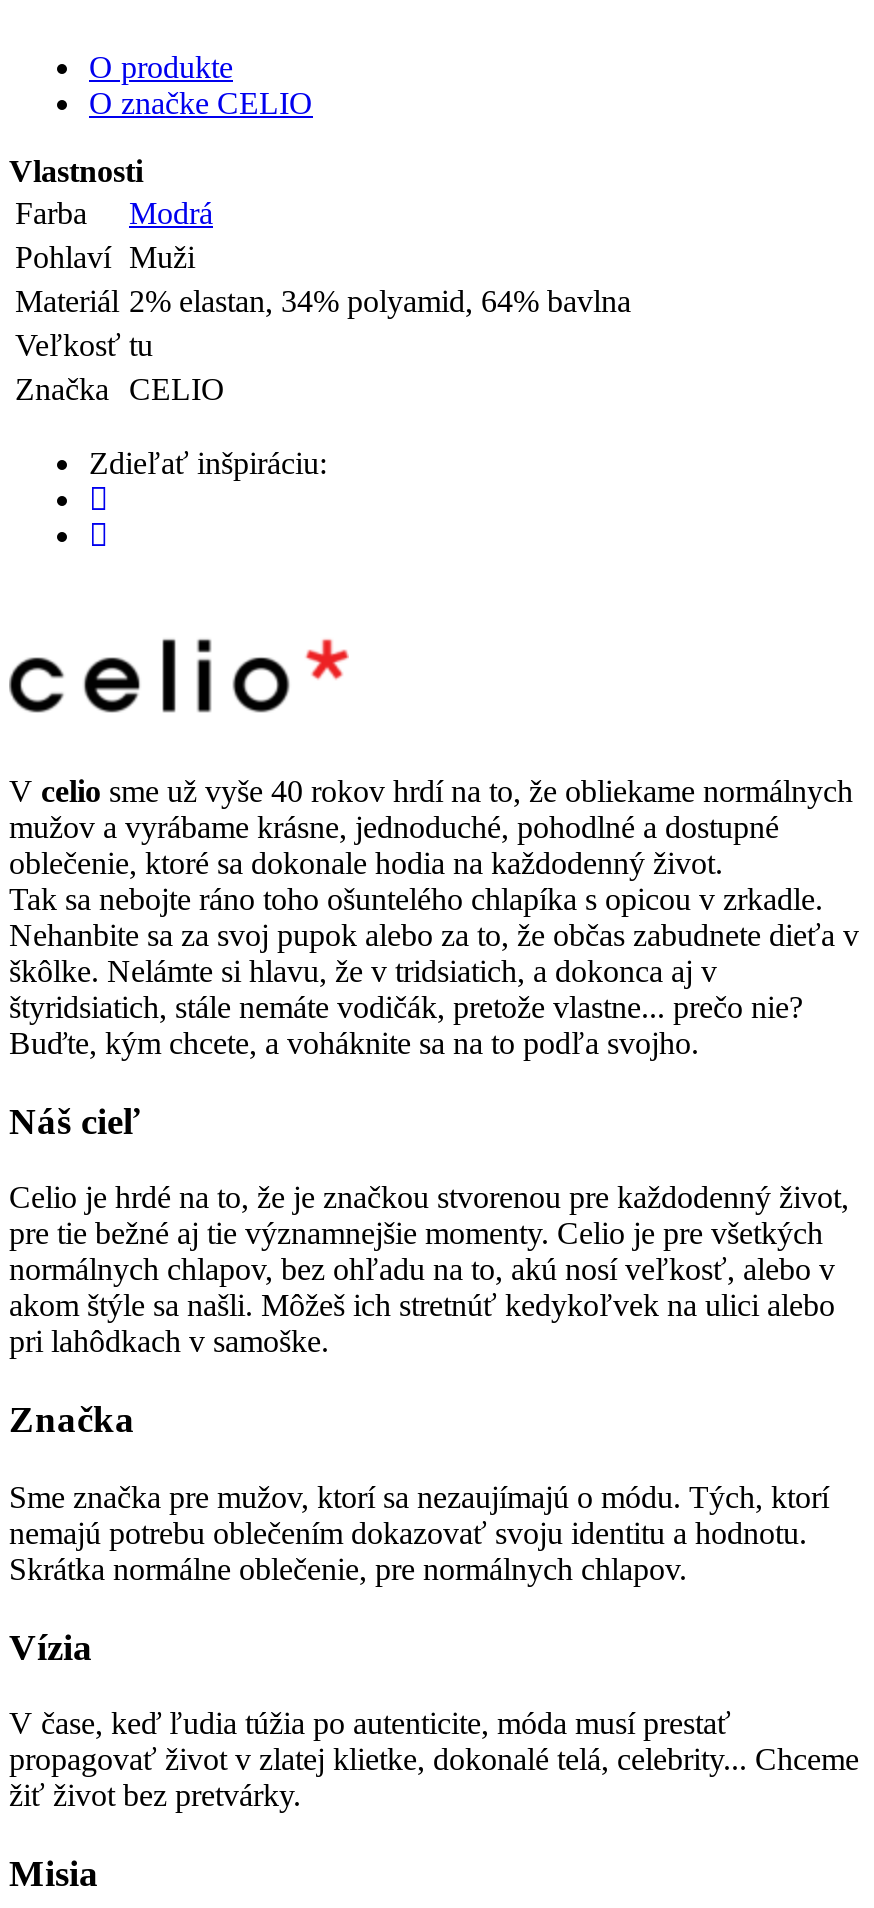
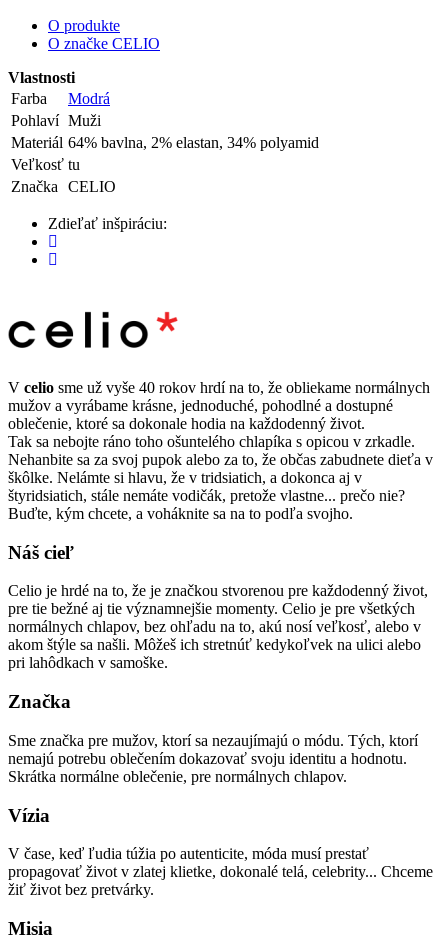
- Materiál 2% elastan, 34% polyamid, 64% bavlna
+ Materiál 64% bavlna, 2% elastan, 34% polyamid
